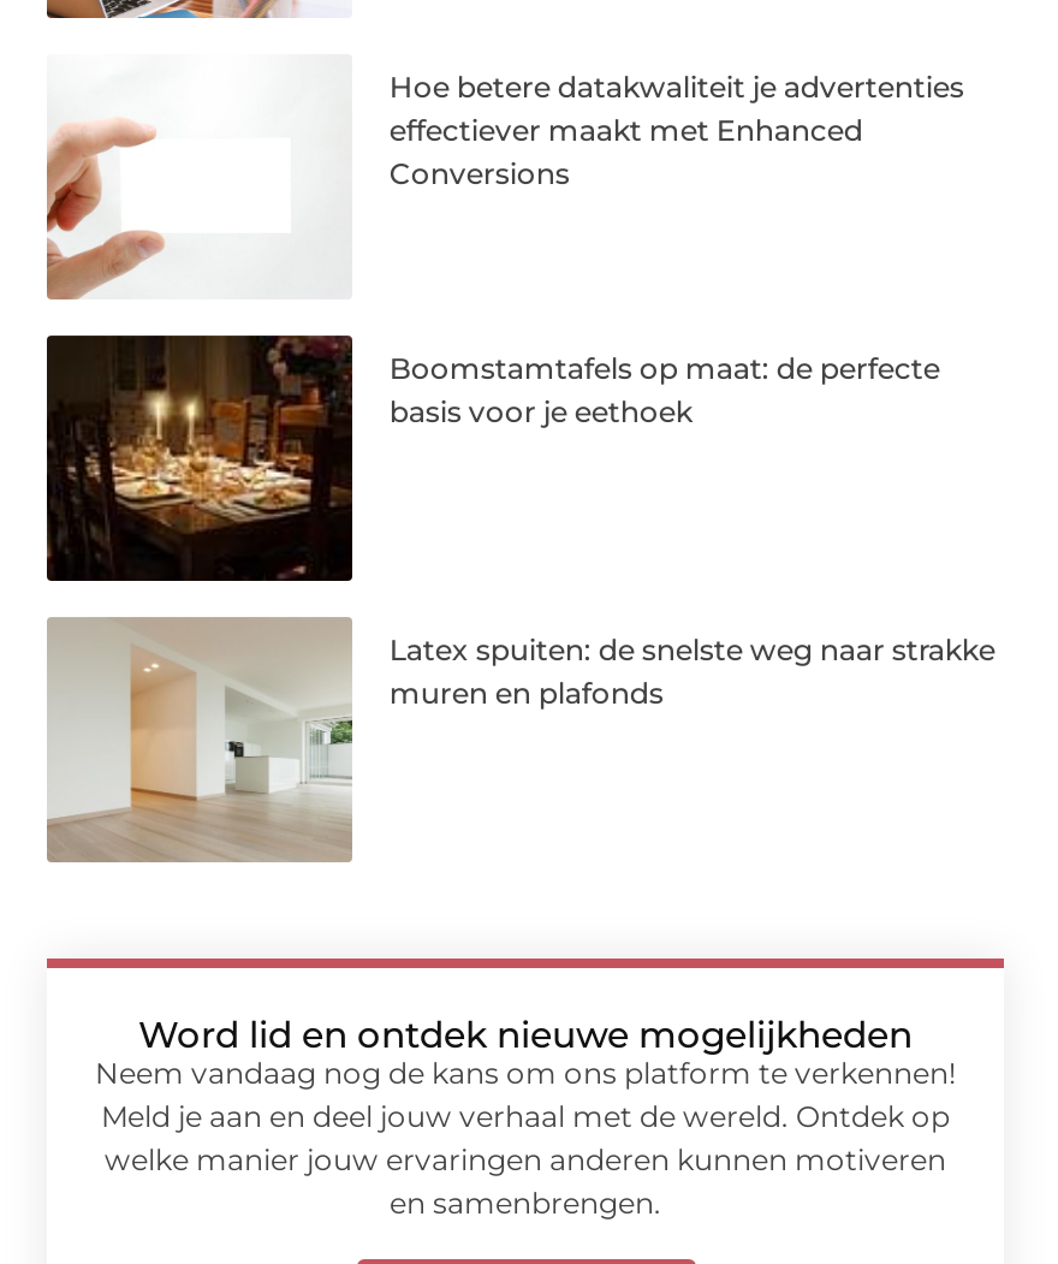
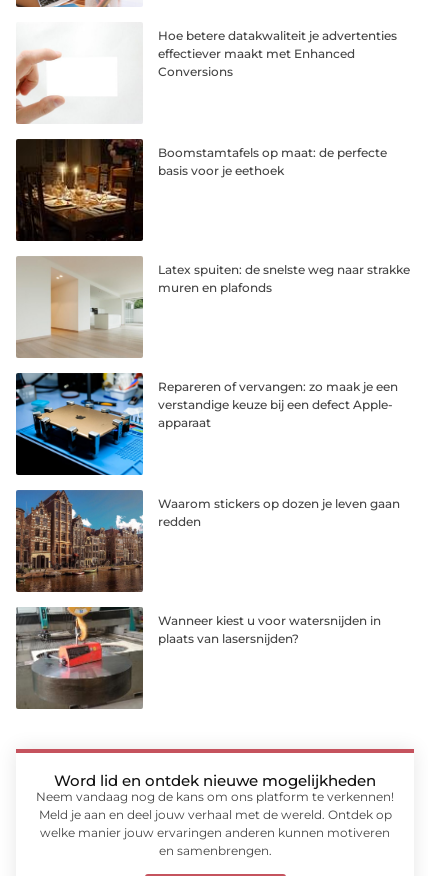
+ [image]
+ Repareren of vervangen: zo maak je een
+ verstandige keuze bij een defect Apple-
+ apparaat

+ [image]
+ Waarom stickers op dozen je leven gaan
+ redden

+ [image]
+ Wanneer kiest u voor watersnijden in
+ plaats van lasersnijden?
